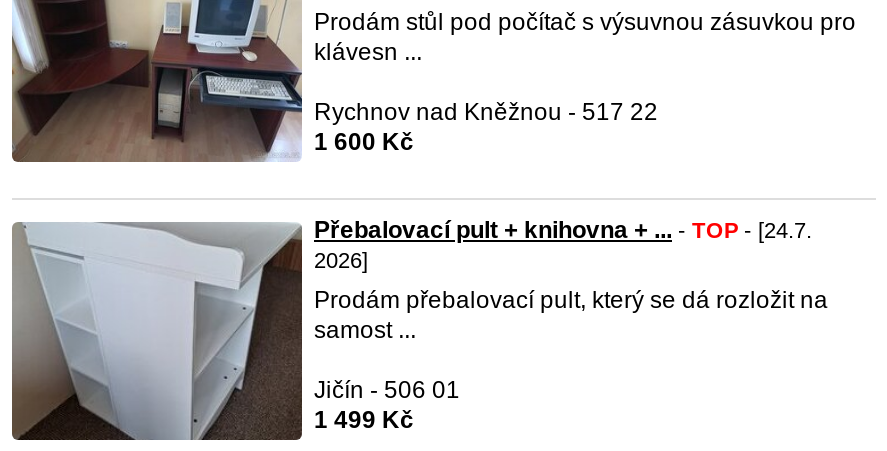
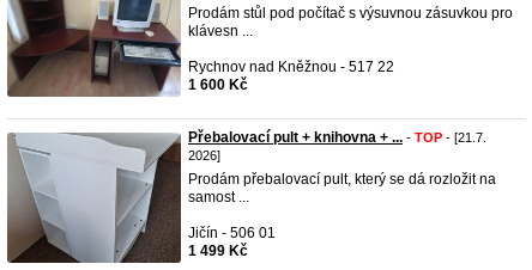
- Přebalovací pult + knihovna + ... - TOP - [24.7.
+ Přebalovací pult + knihovna + ... - TOP - [21.7.
